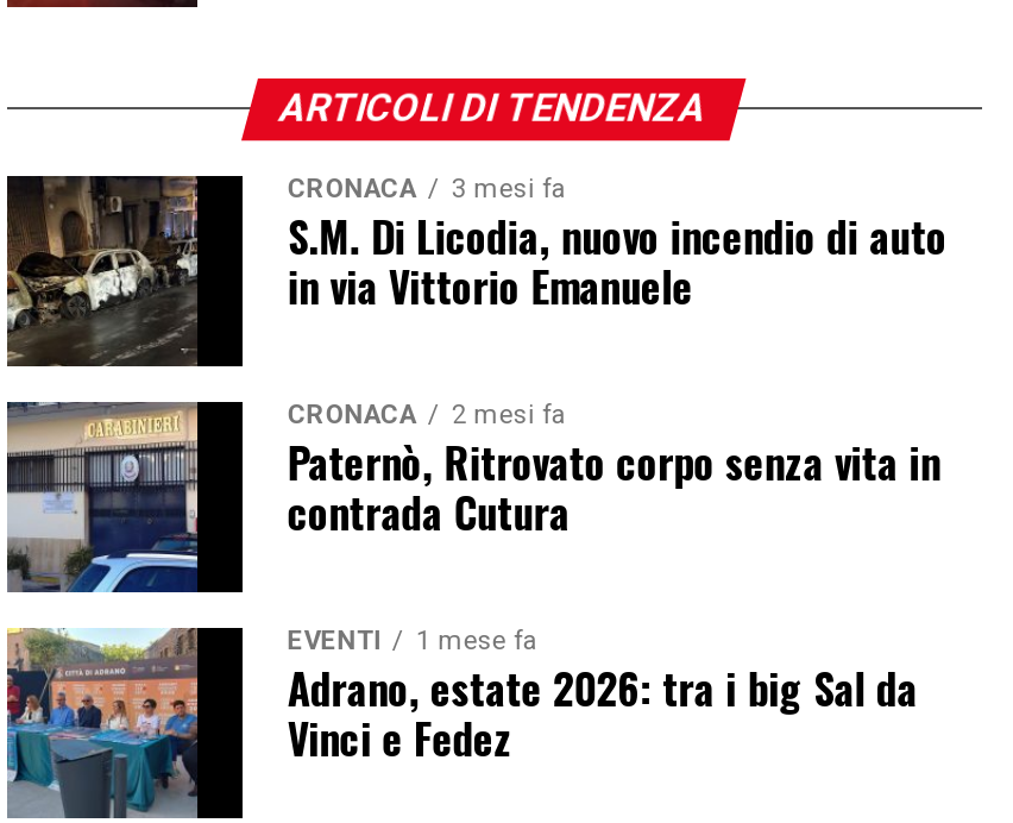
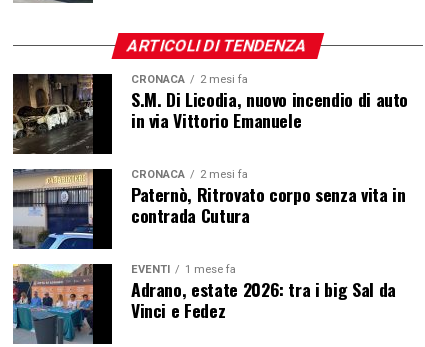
- CRONACA 3 mesi fa
+ CRONACA 2 mesi fa
